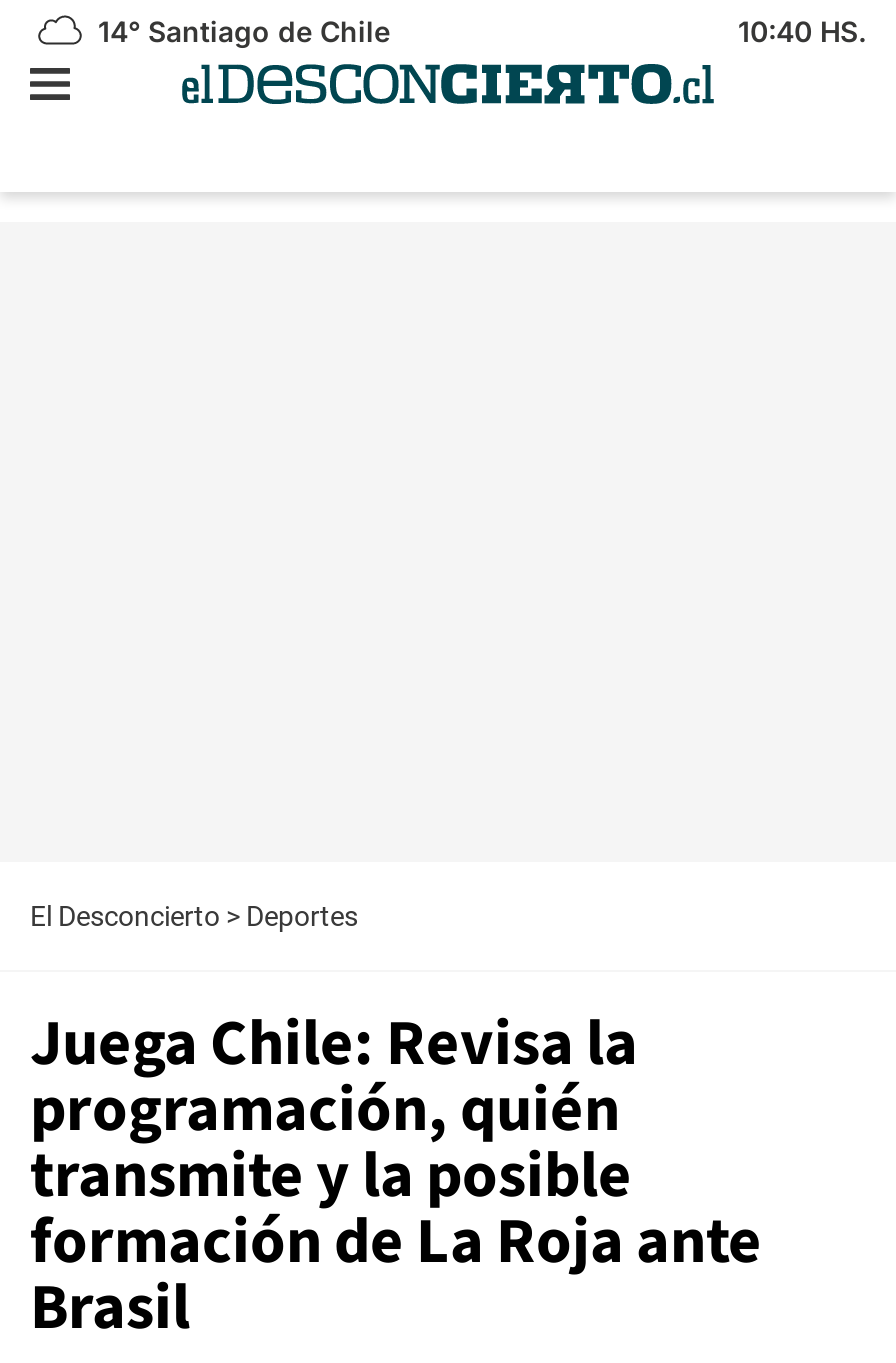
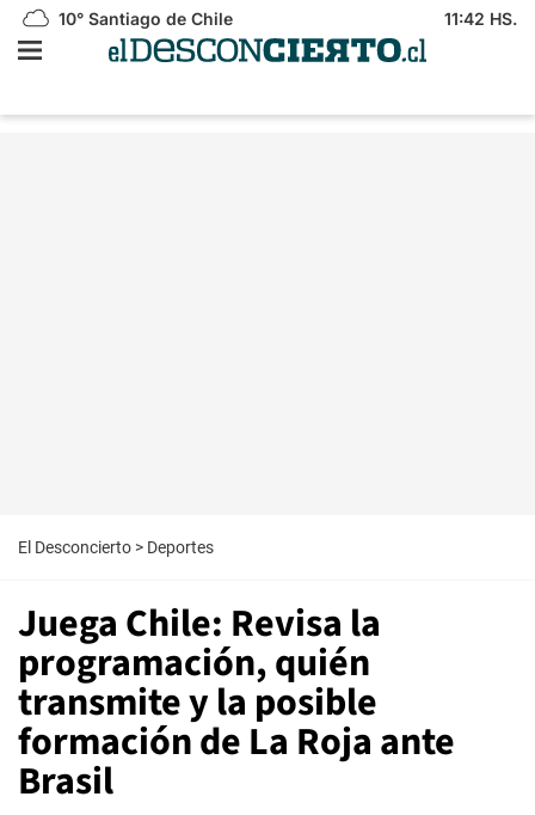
- 14° Santiago de Chile
+ 10° Santiago de Chile

- 10:40 HS.
+ 11:42 HS.
